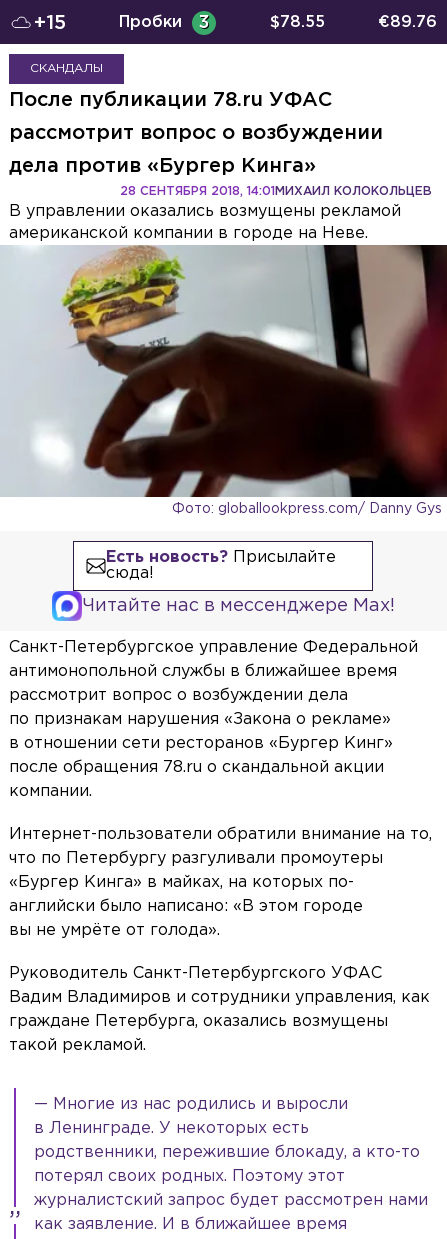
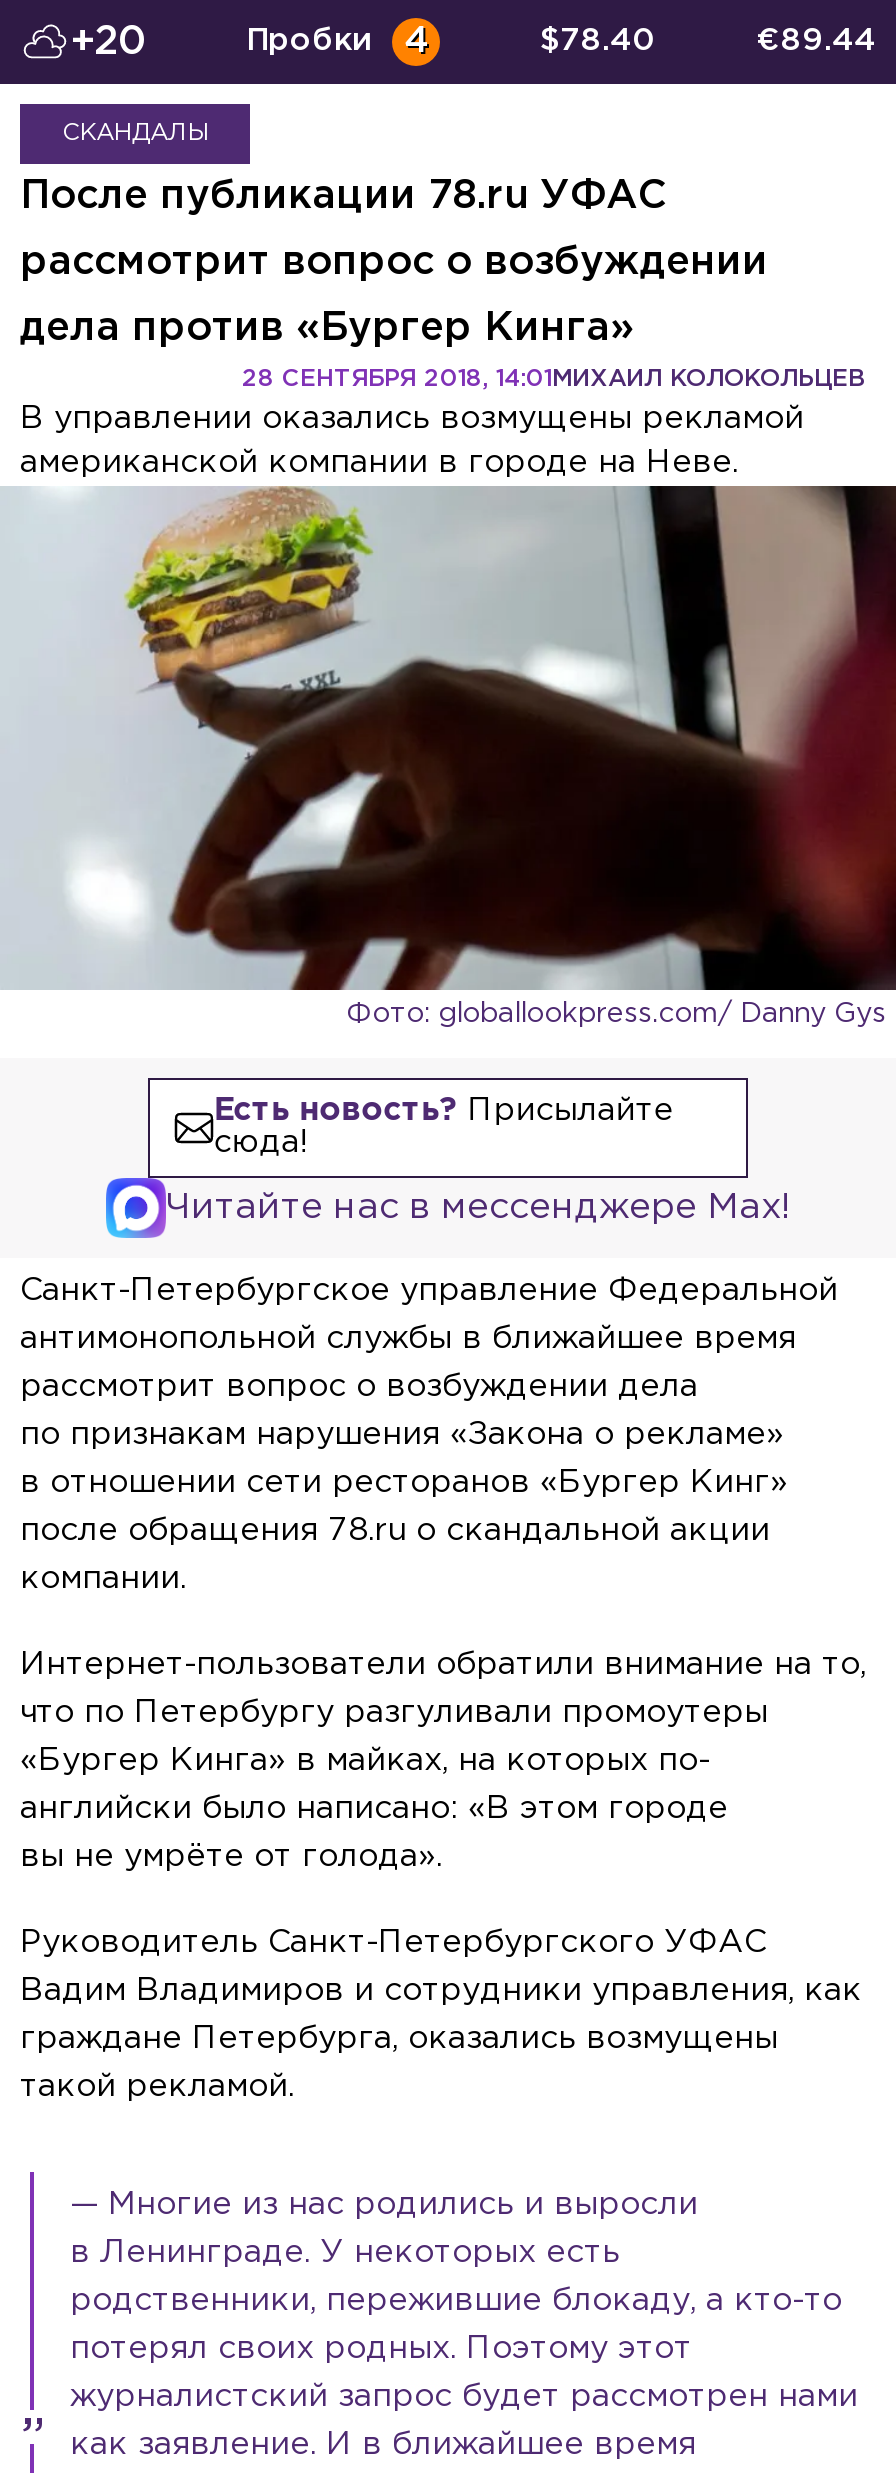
- +15
+ +20

- Пробки 3
+ Пробки 4

- $78.55
+ $78.40

- €89.76
+ €89.44
